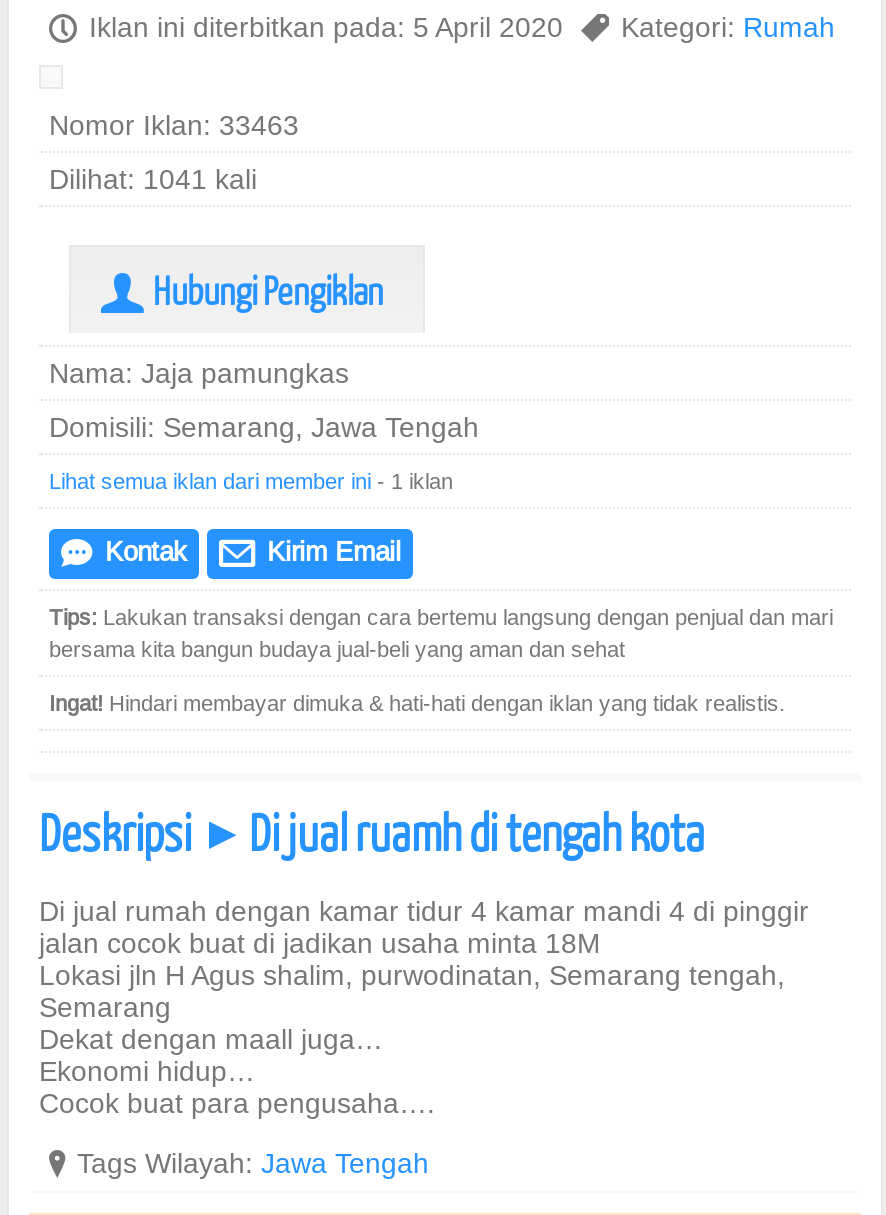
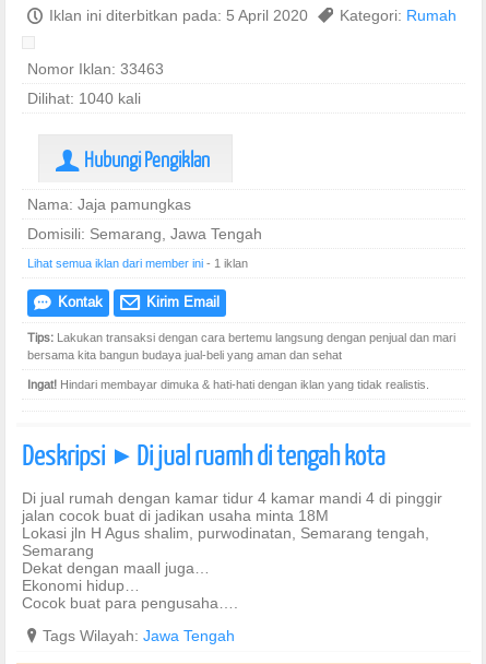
- Dilihat: 1041 kali
+ Dilihat: 1040 kali
